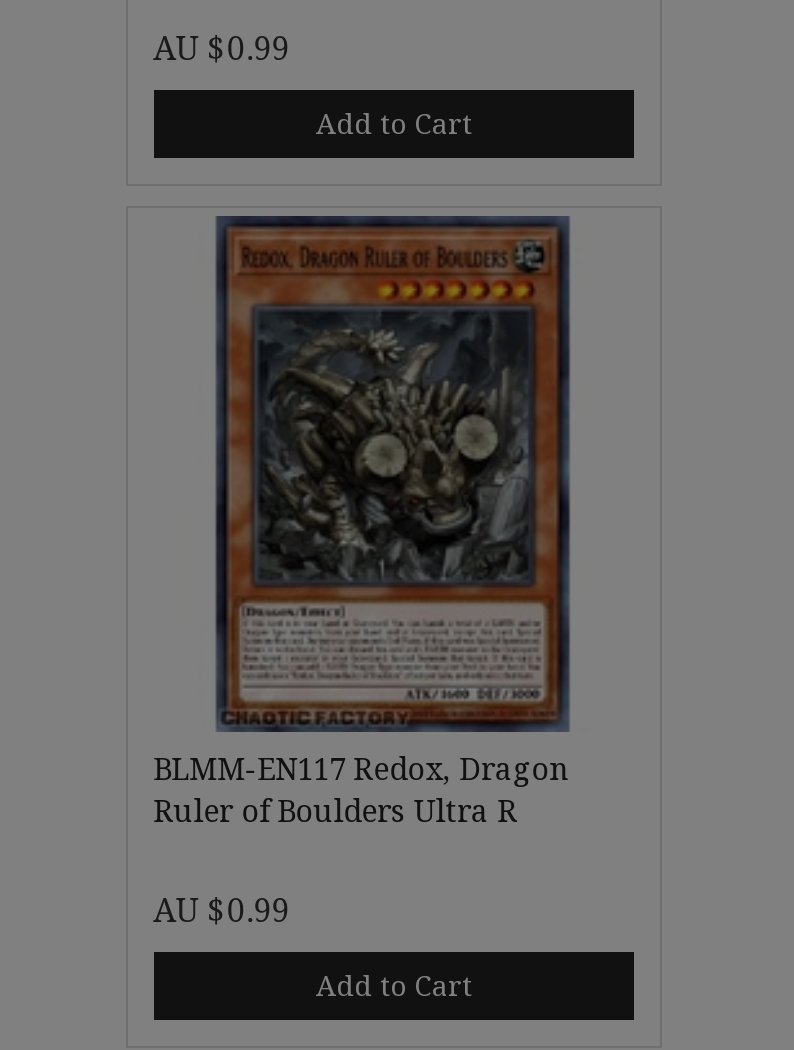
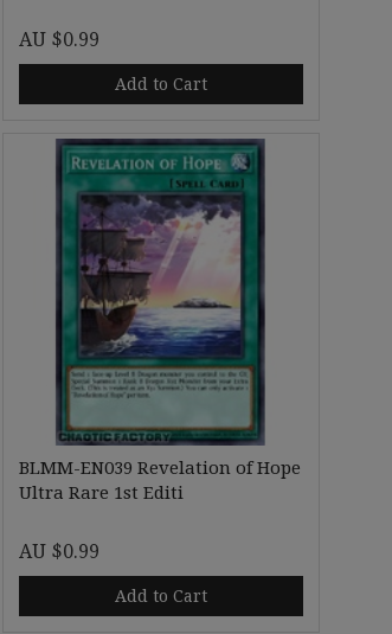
- [image]
- BLMM-EN117 Redox, Dragon
- Ruler of Boulders Ultra R
+ [image]
+ BLMM-EN039 Revelation of Hope
+ Ultra Rare 1st Editi
